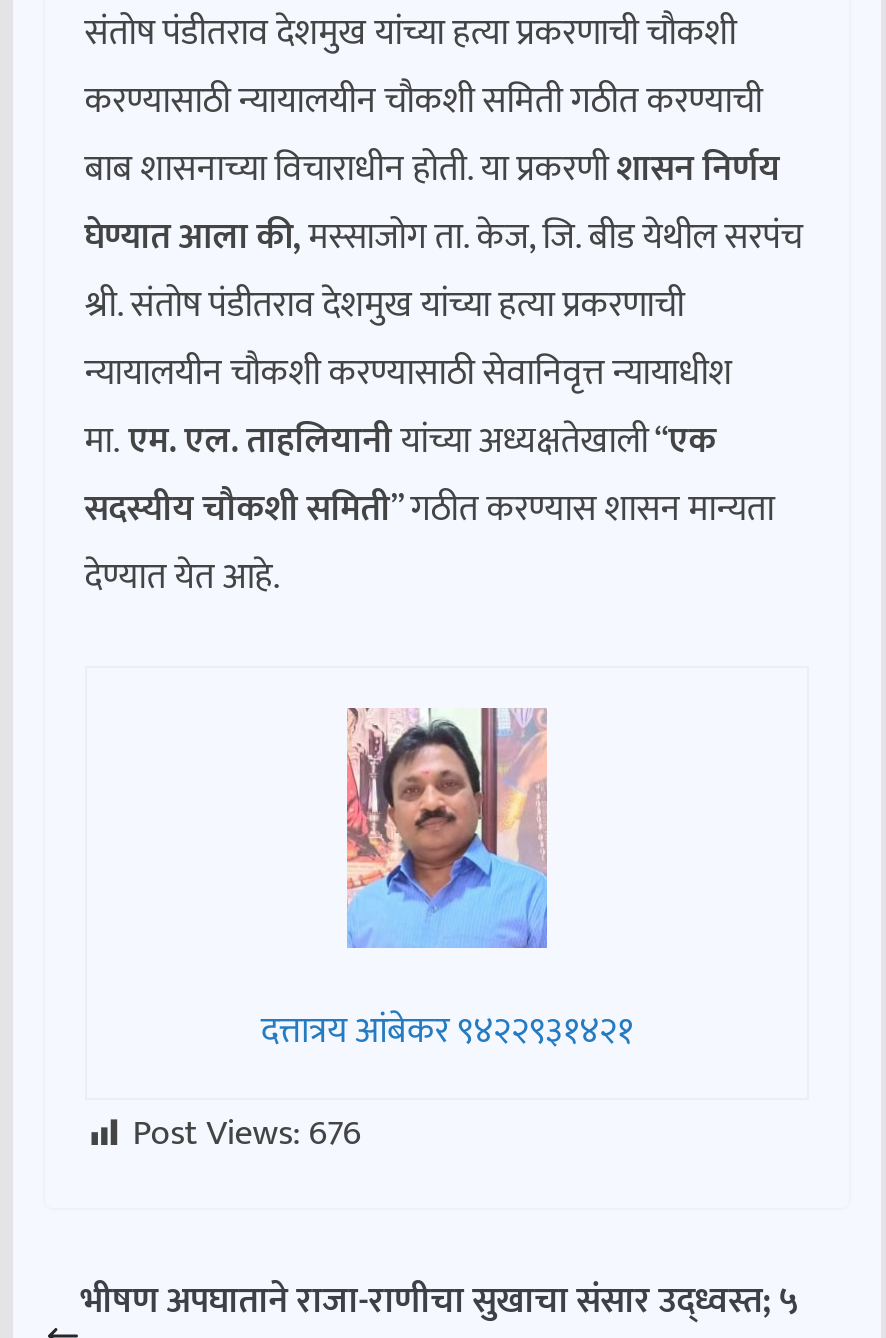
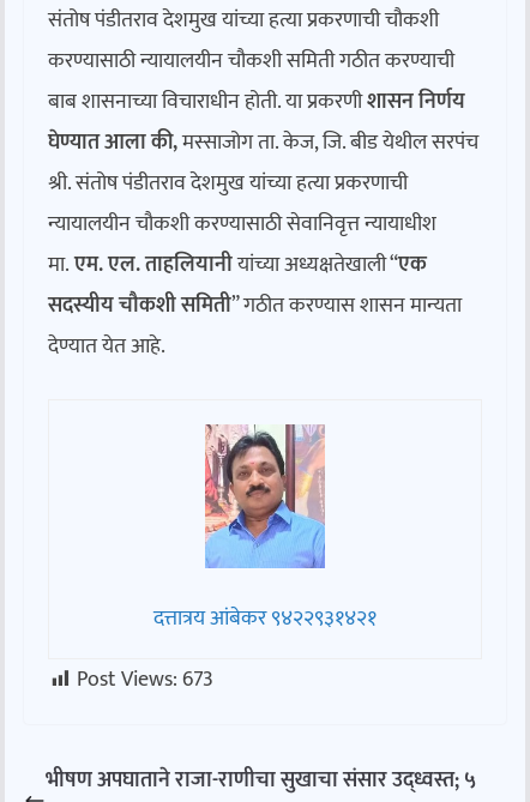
- Post Views: 676
+ Post Views: 673
